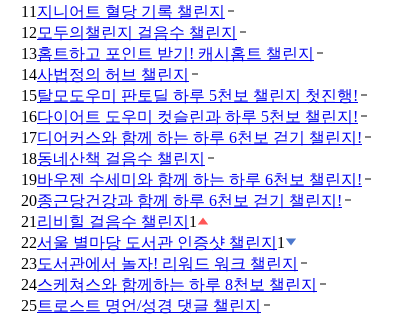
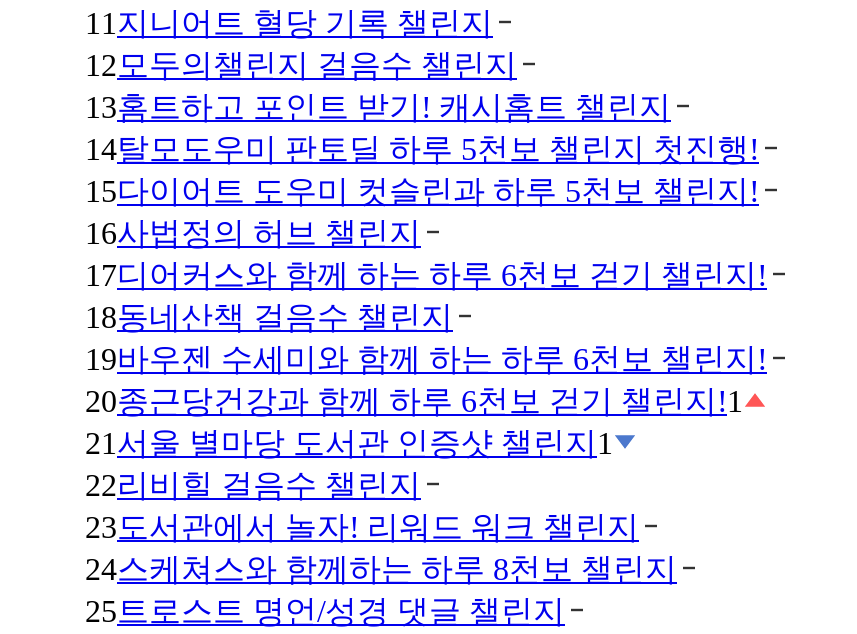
- 14사법정의 허브 챌린지
- 15탈모도우미 판토딜 하루 5천보 챌린지 첫진행!
- 16다이어트 도우미 컷슬린과 하루 5천보 챌린지!
+ 14탈모도우미 판토딜 하루 5천보 챌린지 첫진행!
+ 15다이어트 도우미 컷슬린과 하루 5천보 챌린지!
+ 16사법정의 허브 챌린지

- 20종근당건강과 함께 하루 6천보 걷기 챌린지!
- 21리비힐 걸음수 챌린지 1
- 22서울 별마당 도서관 인증샷 챌린지 1
+ 20종근당건강과 함께 하루 6천보 걷기 챌린지! 1
+ 21 서울 별마당 도서관 인증샷 챌린지 1
+ 22리비힐 걸음수 챌린지
